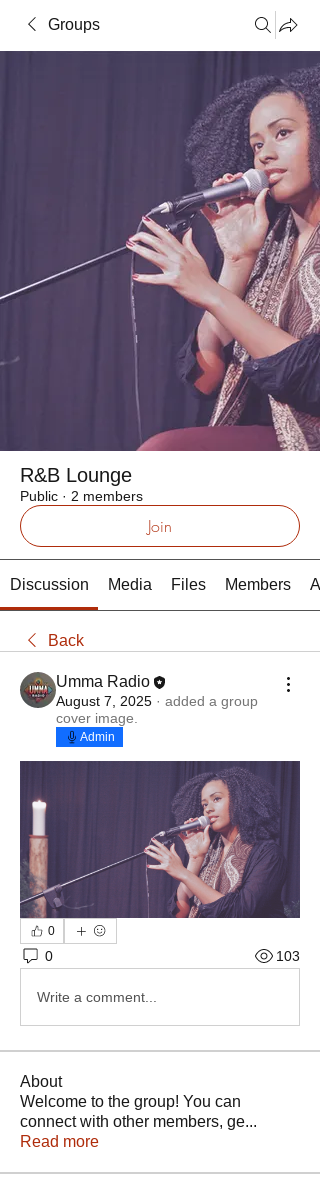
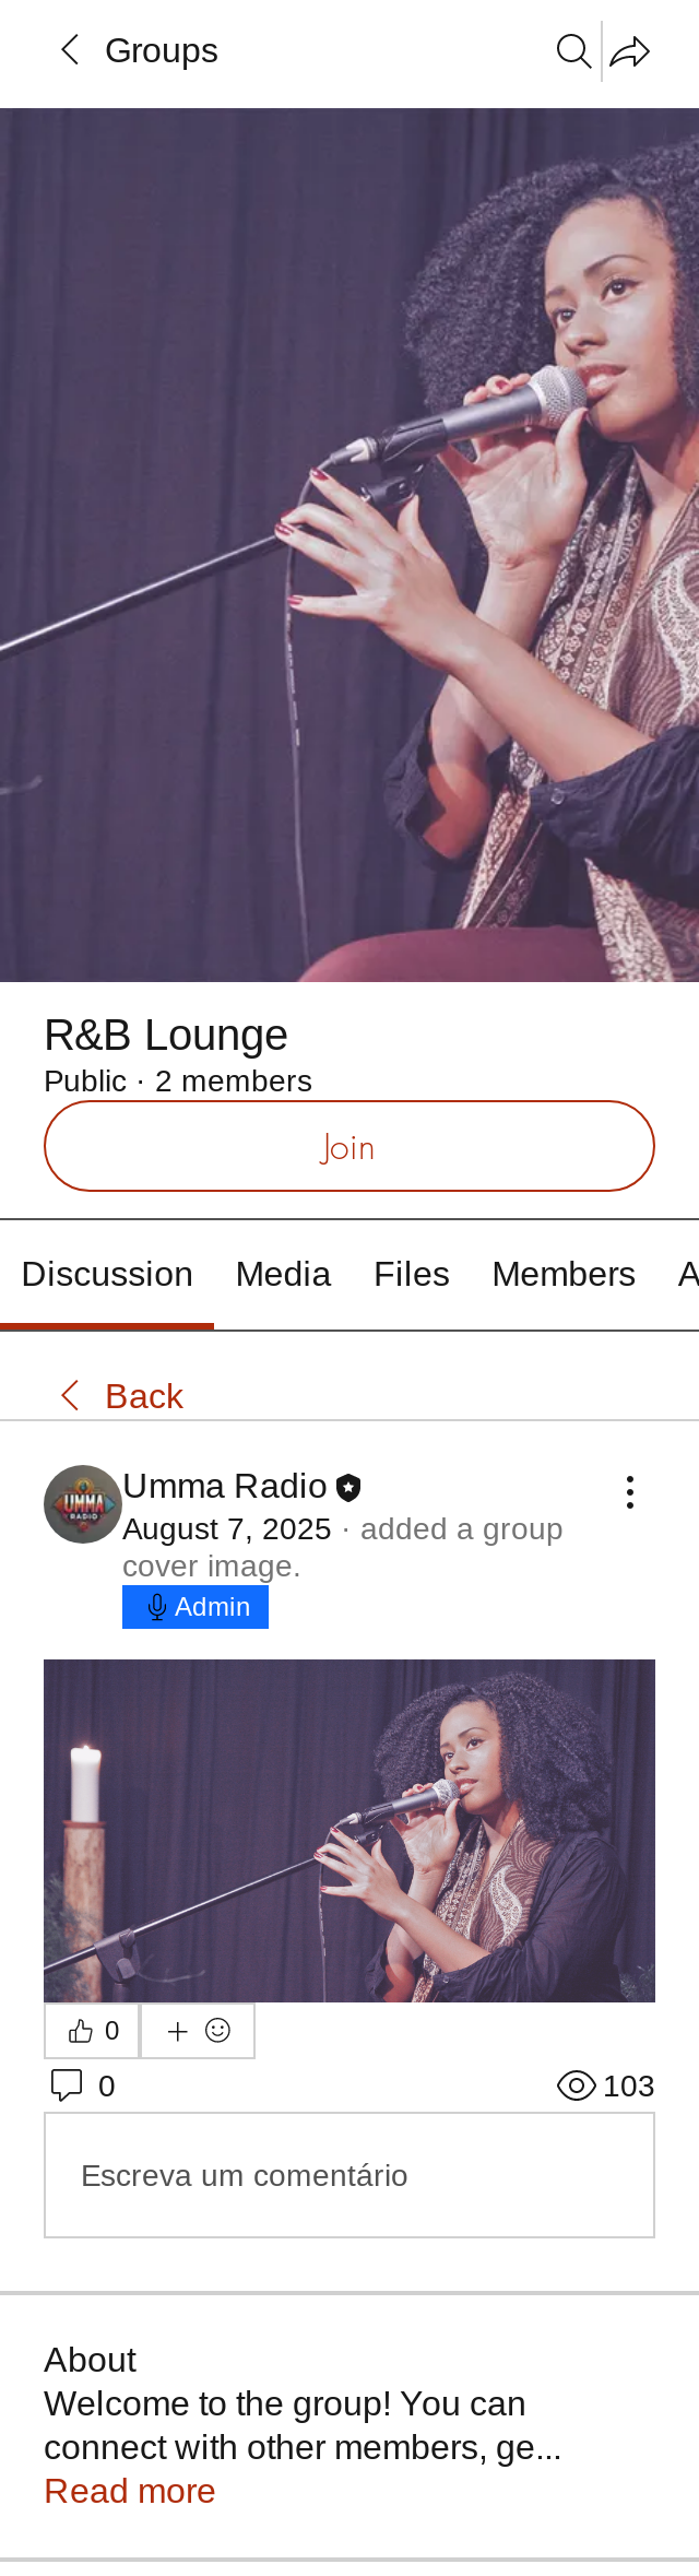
- Write a comment...
+ Escreva um comentário
